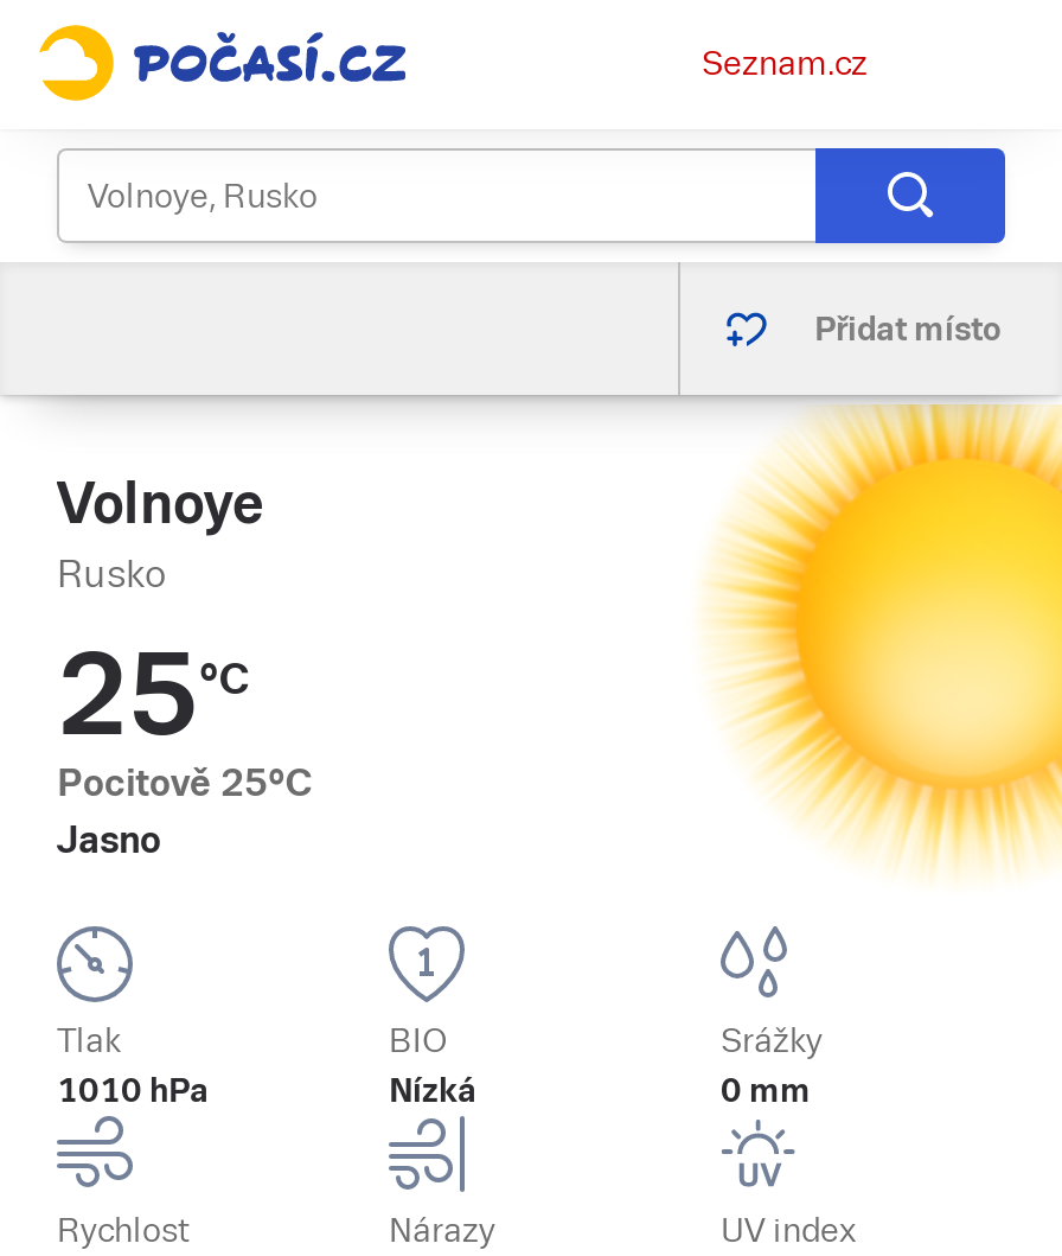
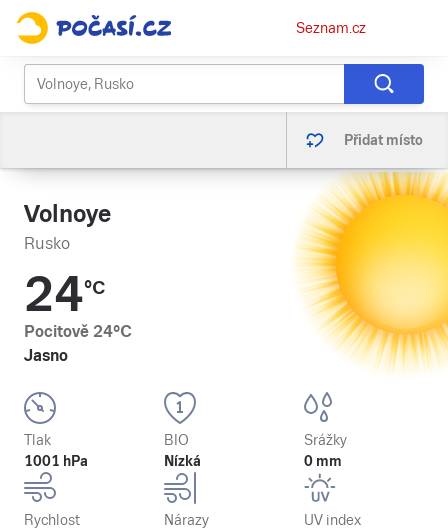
- 25°C
+ 24°C

- Pocitově 25°C
+ Pocitově 24°C

- 1010 hPa
+ 1001 hPa
